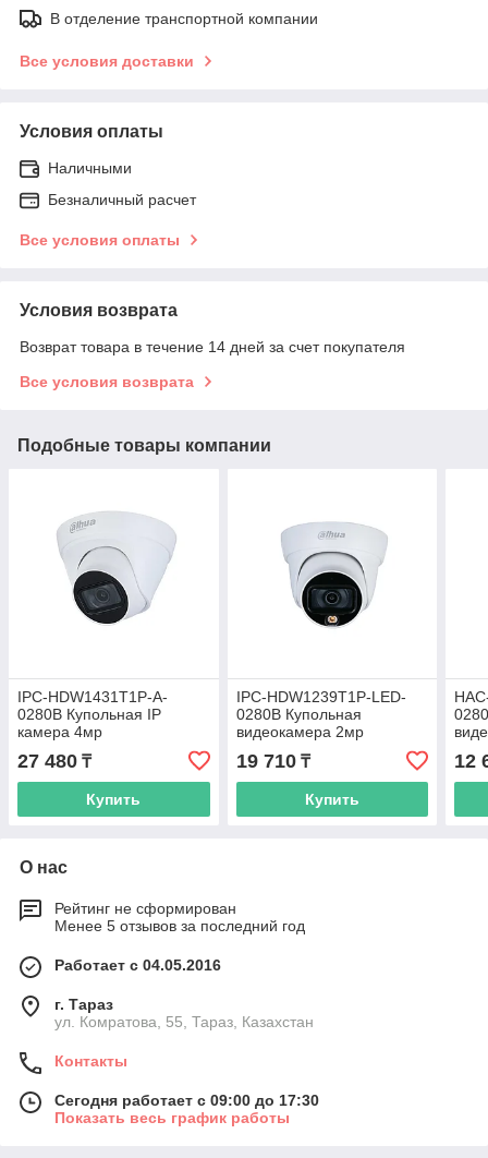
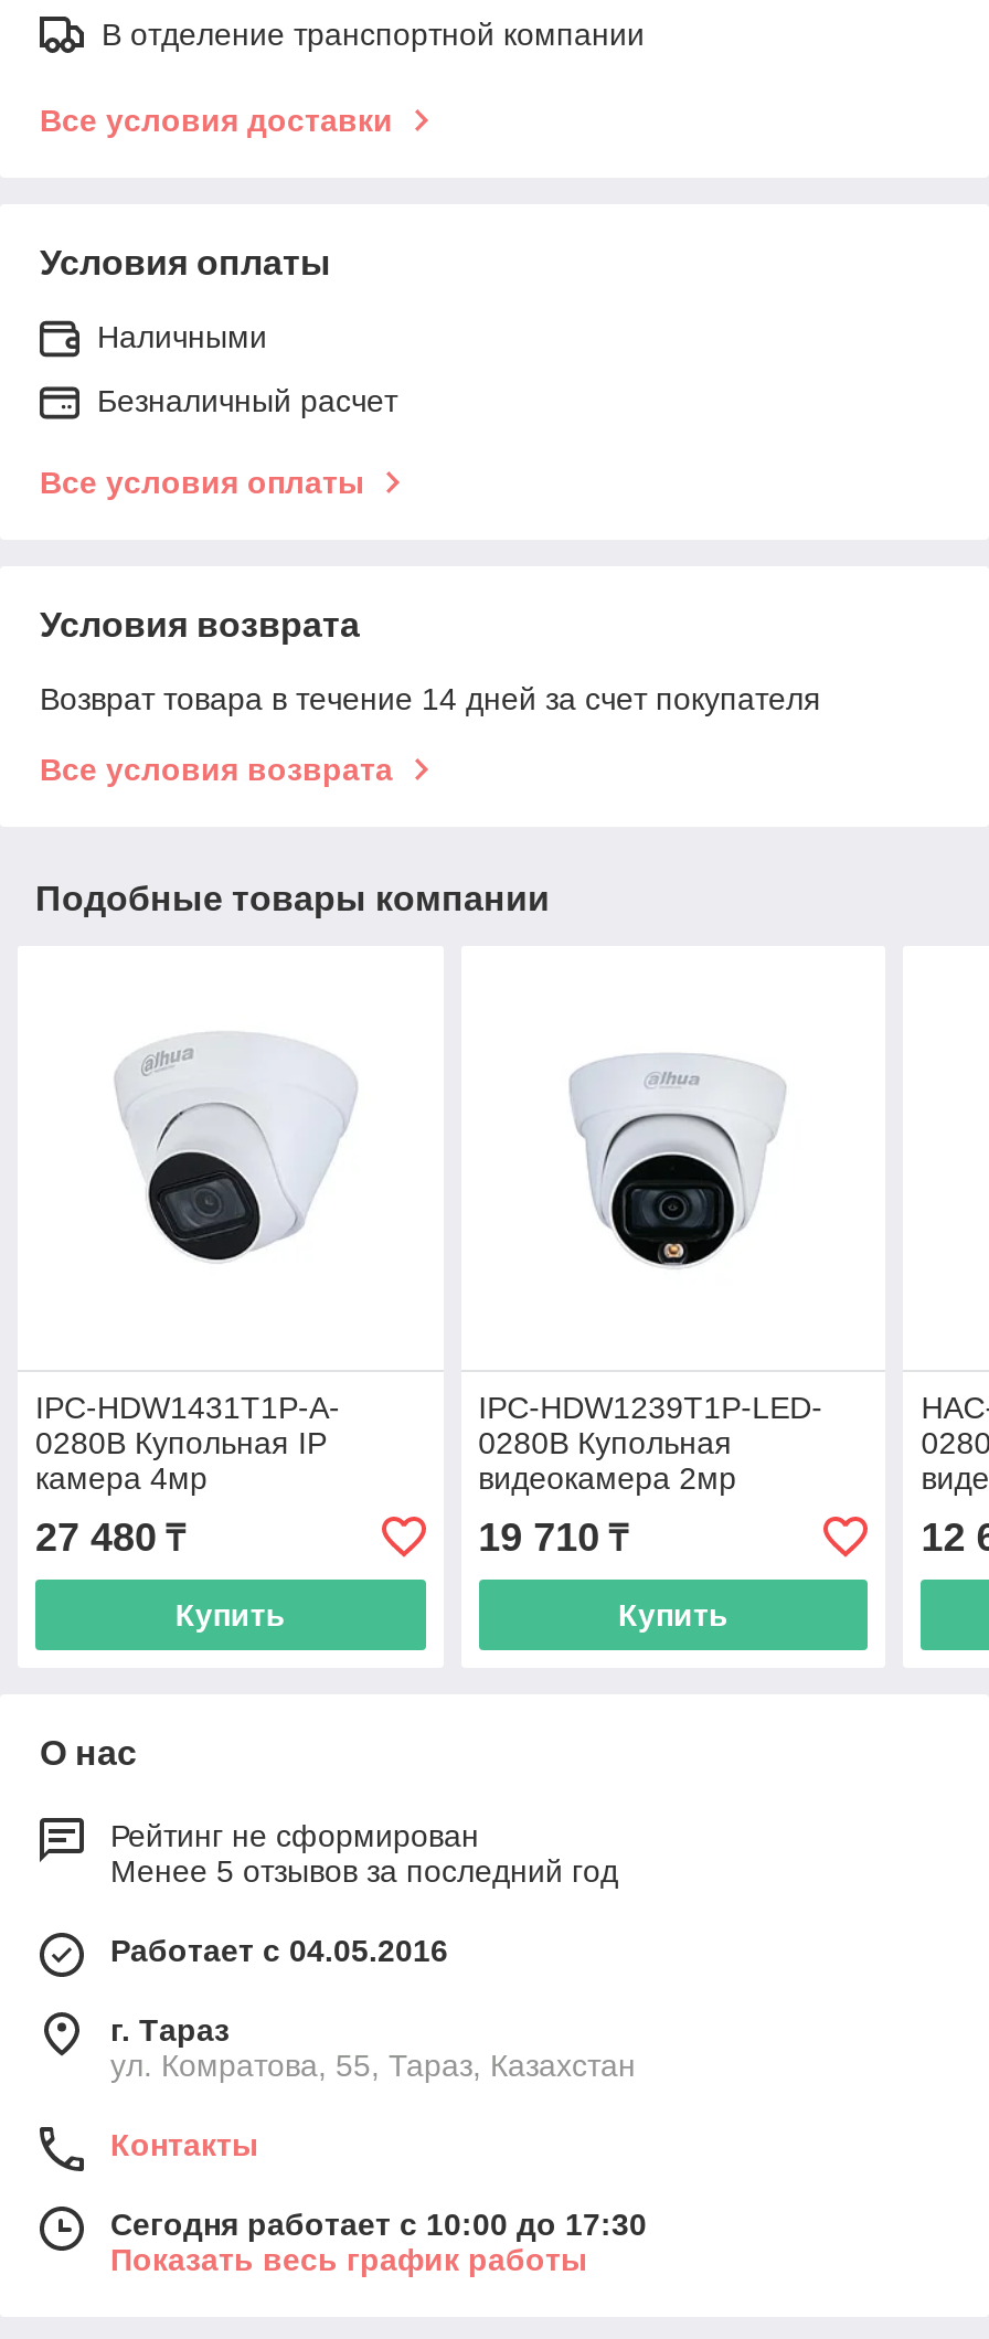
- Сегодня работает с 09:00 до 17:30
+ Сегодня работает с 10:00 до 17:30
